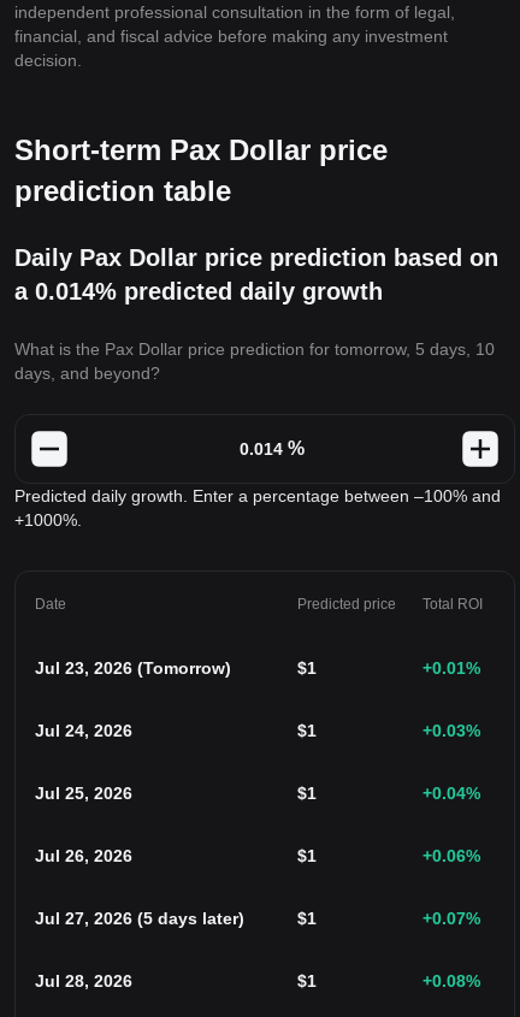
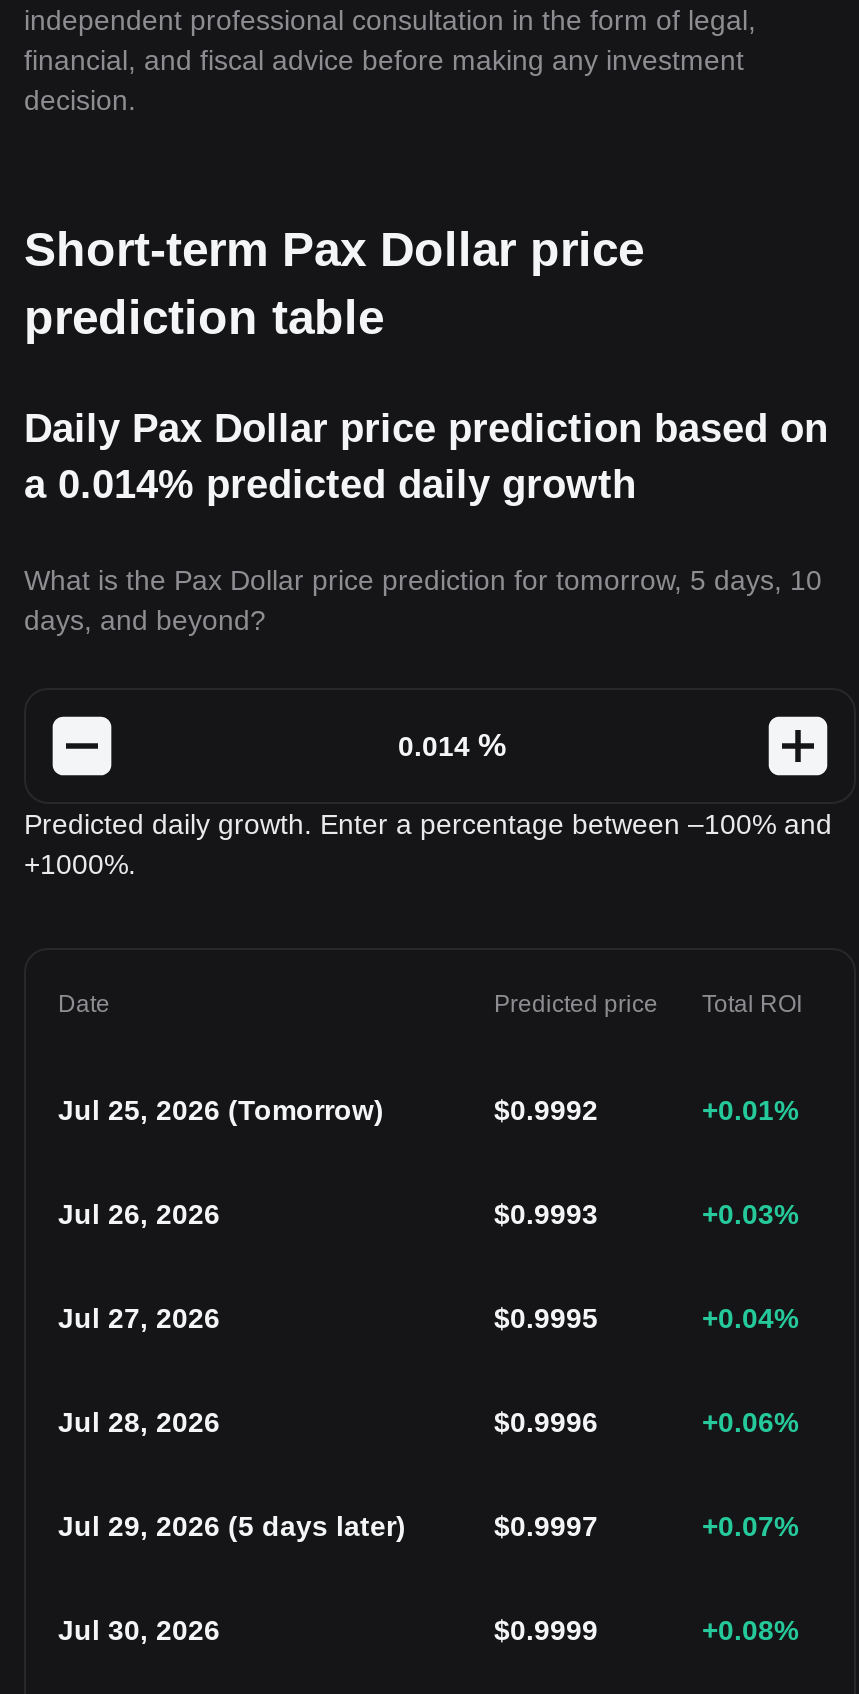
- Jul 23, 2026 (Tomorrow)
+ Jul 25, 2026 (Tomorrow)

- $1
+ $0.9992

- Jul 24, 2026
+ Jul 26, 2026

- $1
+ $0.9993

- Jul 25, 2026
+ Jul 27, 2026

- $1
+ $0.9995

- Jul 26, 2026
+ Jul 28, 2026

- $1
+ $0.9996

- Jul 27, 2026 (5 days later)
+ Jul 29, 2026 (5 days later)

- $1
+ $0.9997

- Jul 28, 2026
+ Jul 30, 2026

- $1
+ $0.9999
